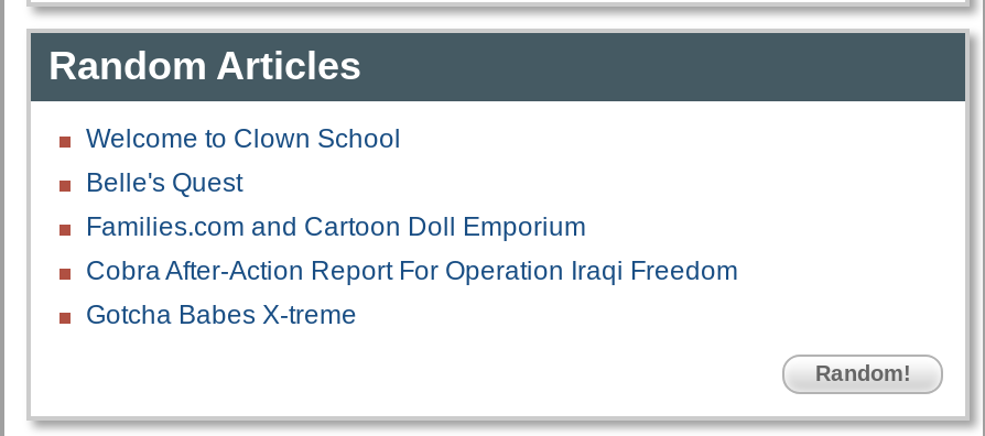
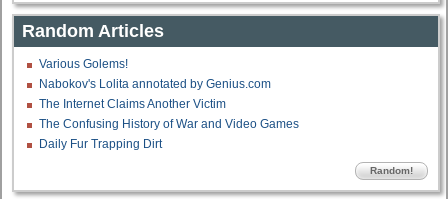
- Welcome to Clown School
- Belle's Quest
- Families.com and Cartoon Doll Emporium
- Cobra After-Action Report For Operation Iraqi Freedom
- Gotcha Babes X-treme
+ Various Golems!
+ Nabokov's Lolita annotated by Genius.com
+ The Internet Claims Another Victim
+ The Confusing History of War and Video Games
+ Daily Fur Trapping Dirt
